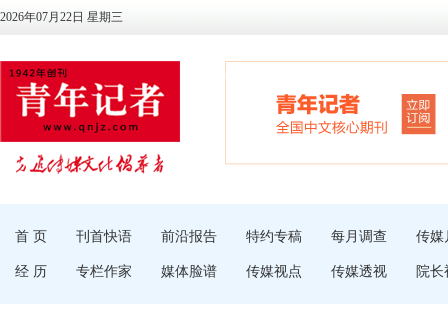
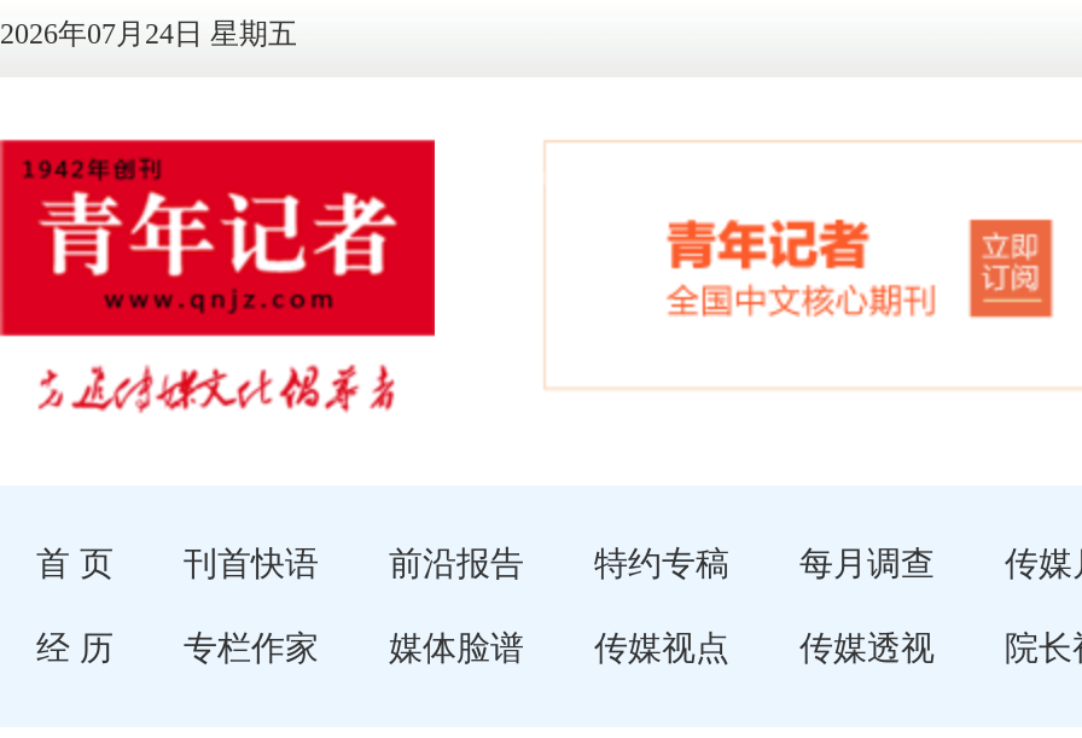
- 2026年07月22日 星期三
+ 2026年07月24日 星期五
